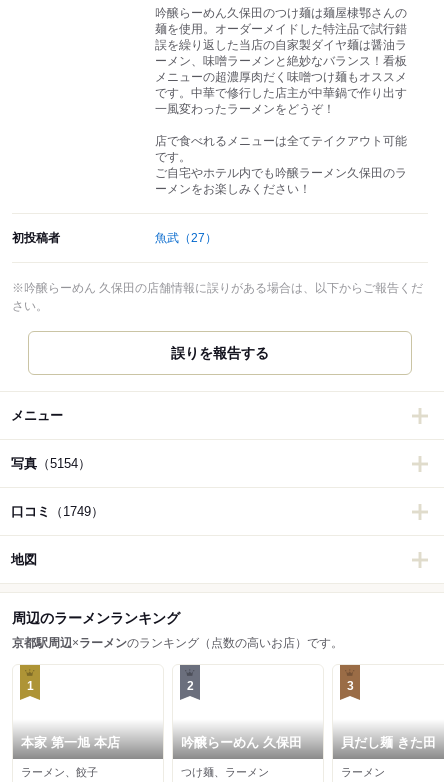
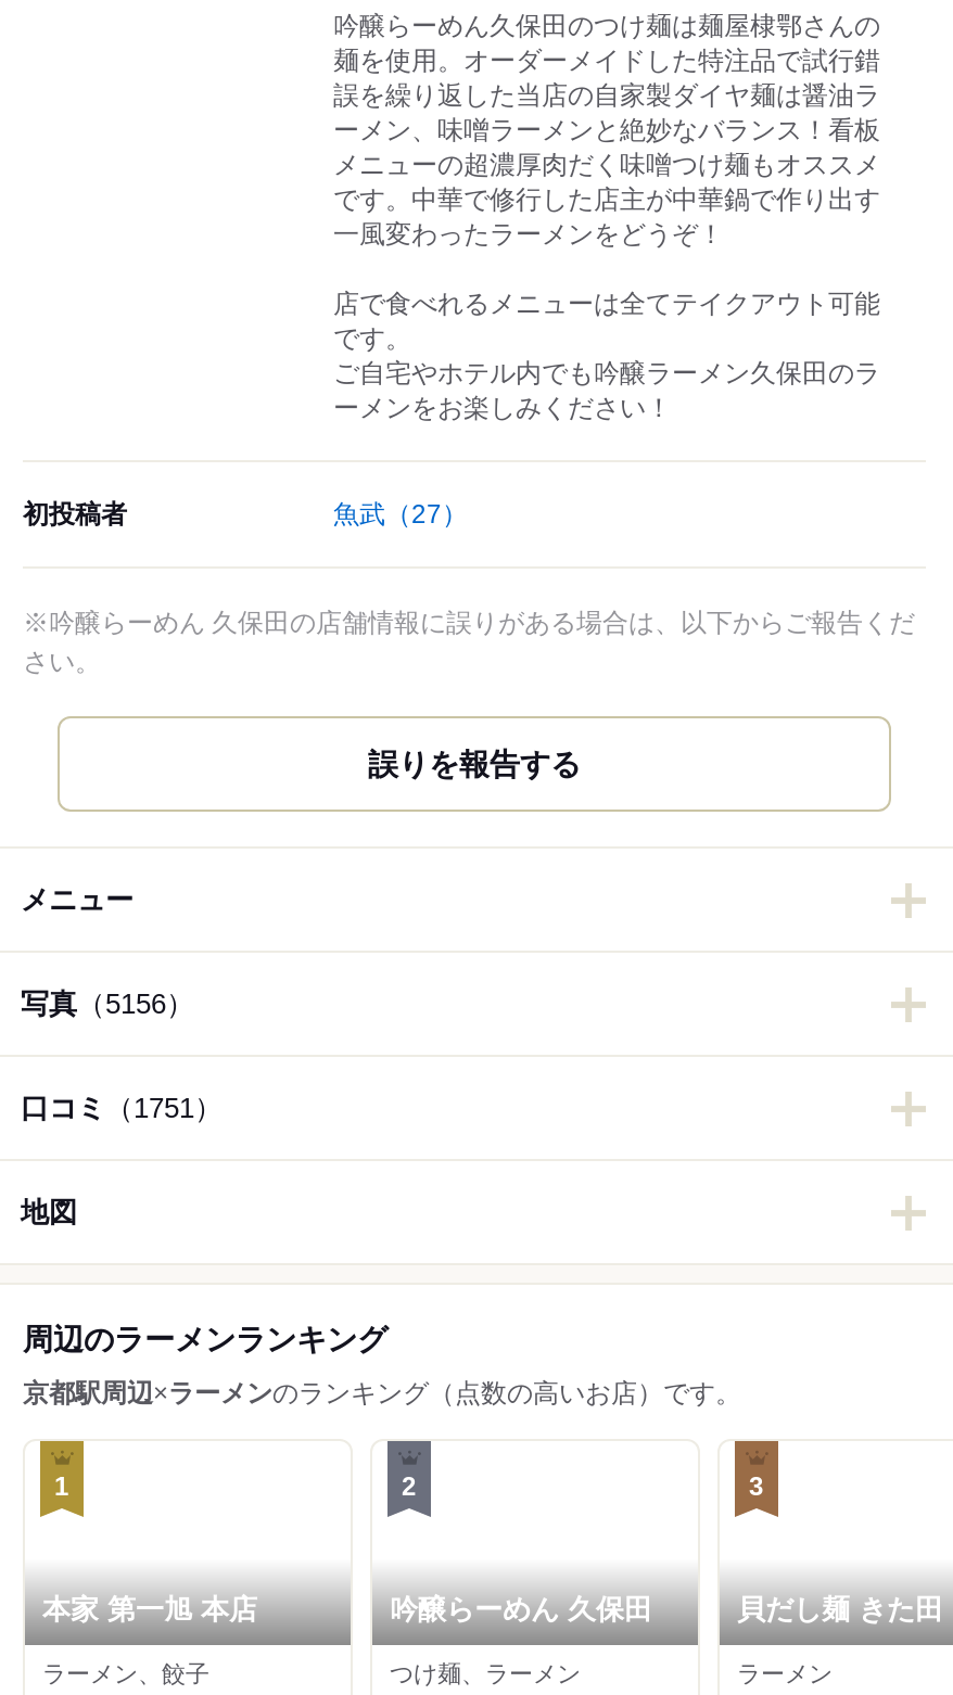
- 写真（5154）
+ 写真（5156）

- 口コミ（1749）
+ 口コミ（1751）
